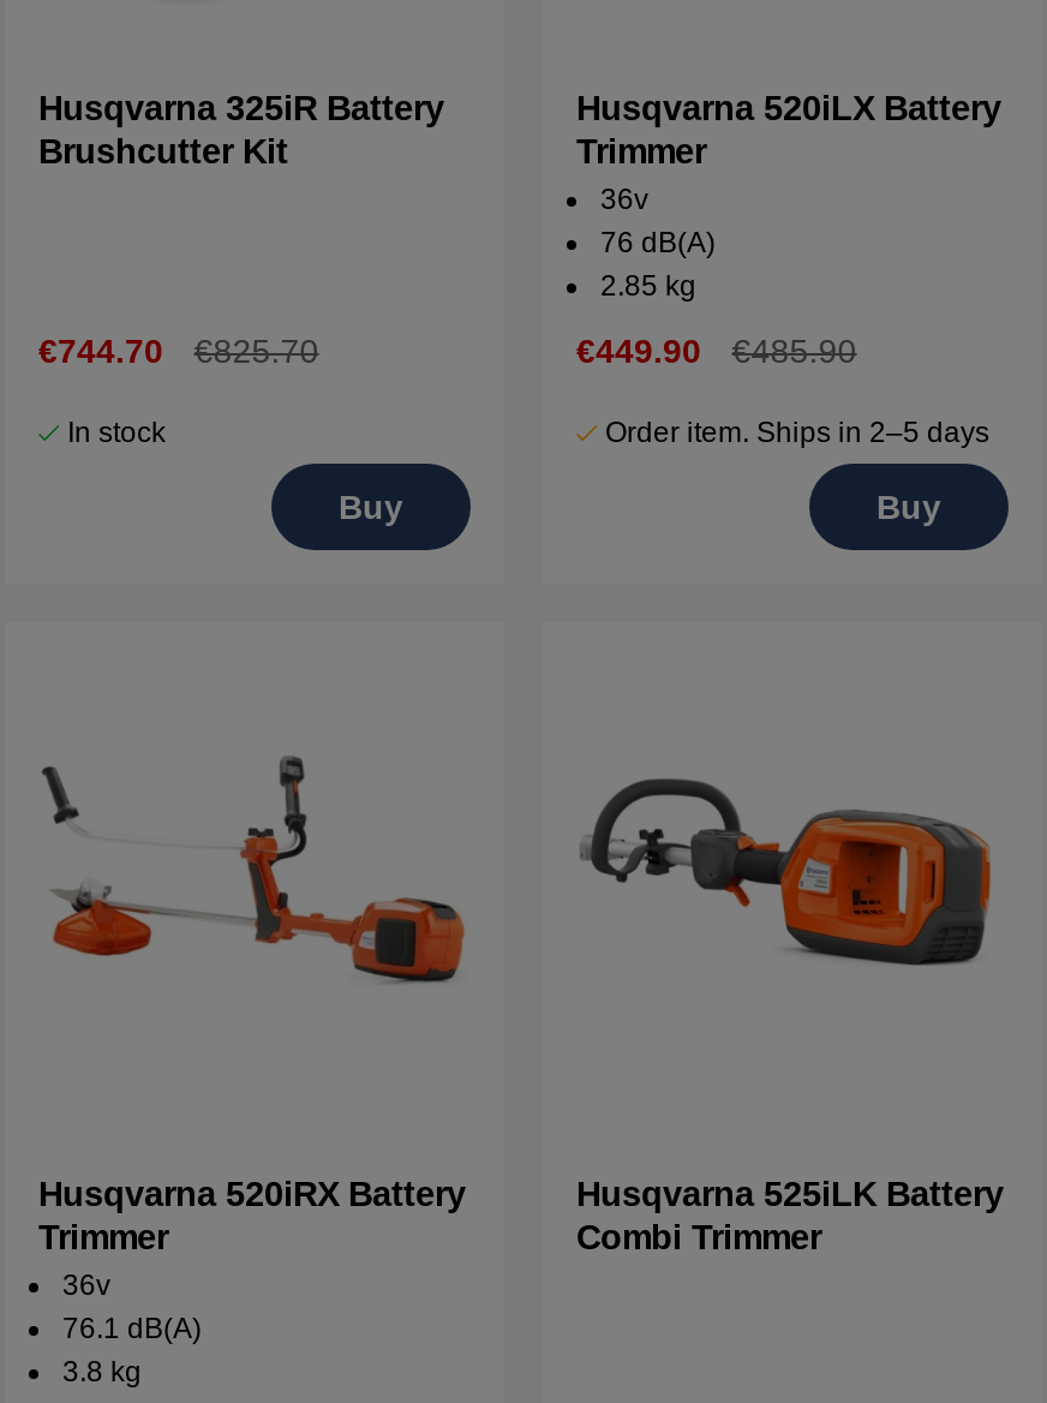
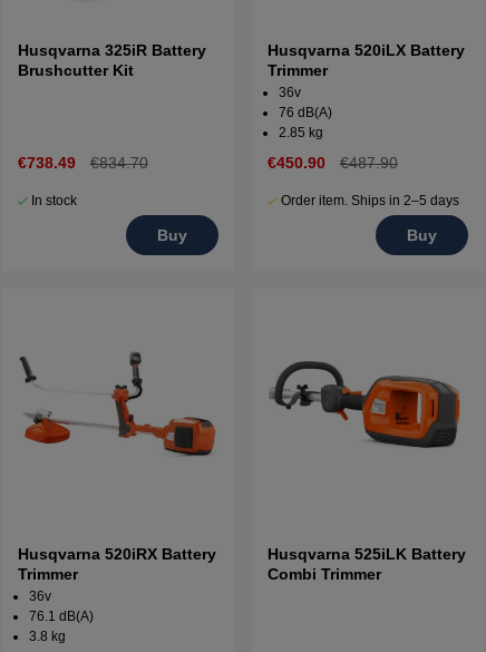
- €744.70
+ €738.49

- €825.70
+ €834.70

- €449.90
+ €450.90

- €485.90
+ €487.90
